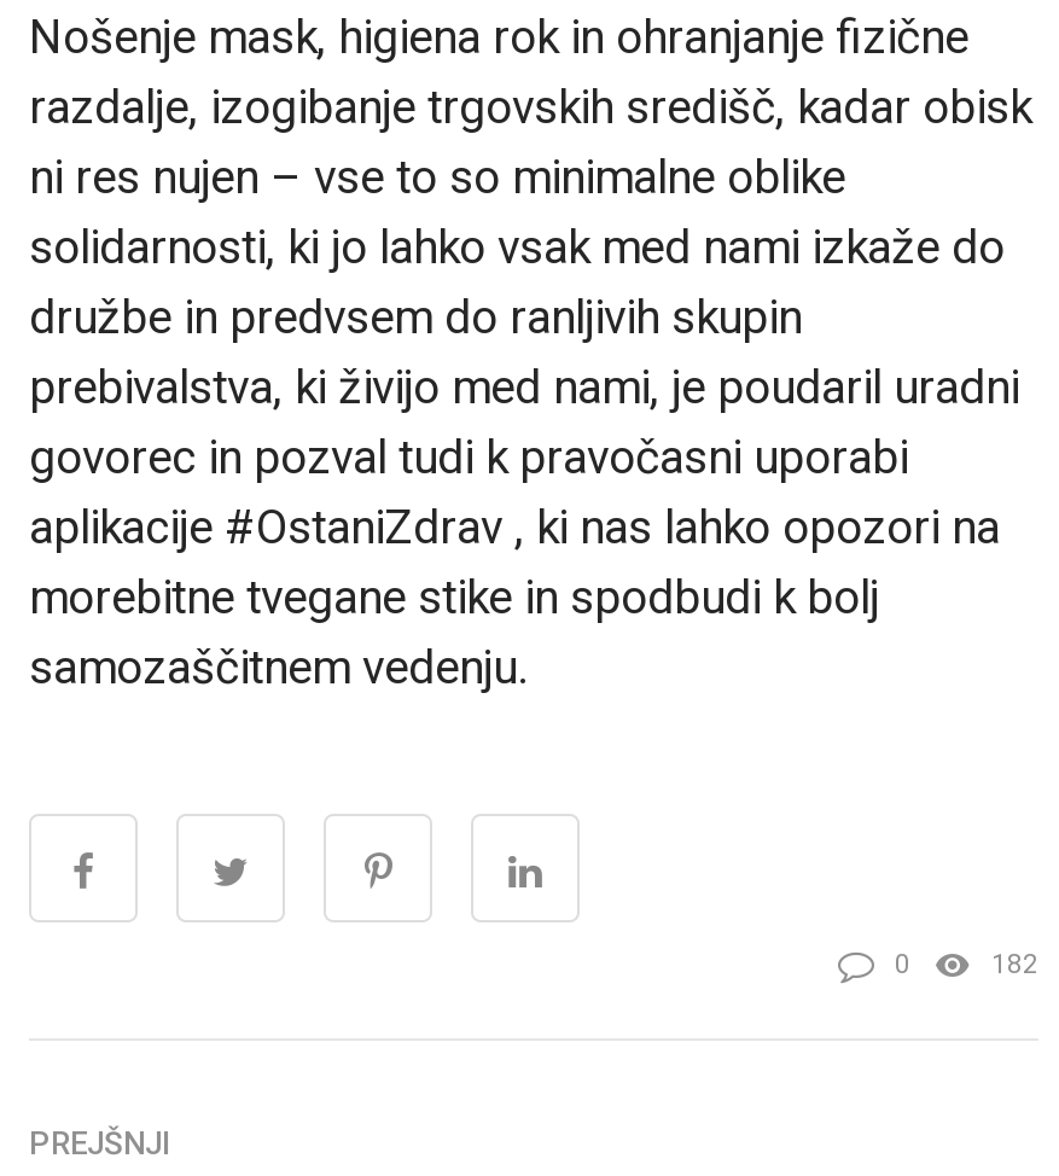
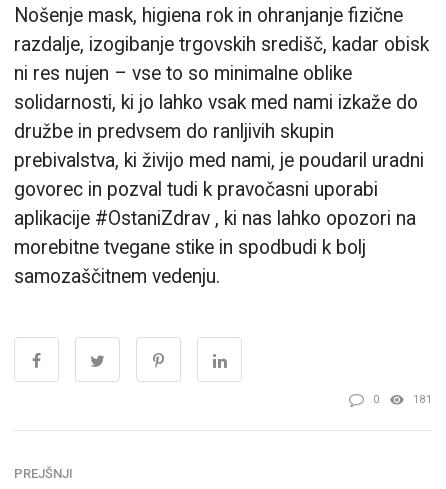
- 182
+ 181
